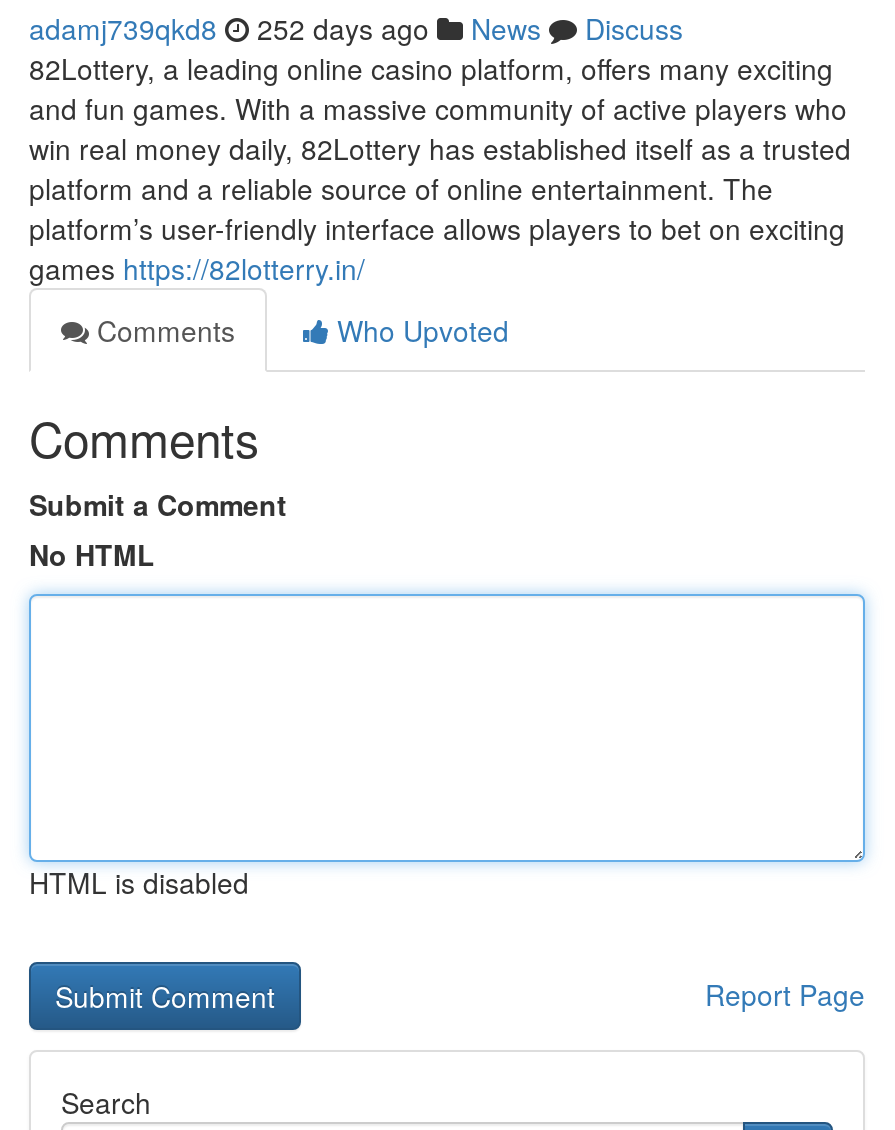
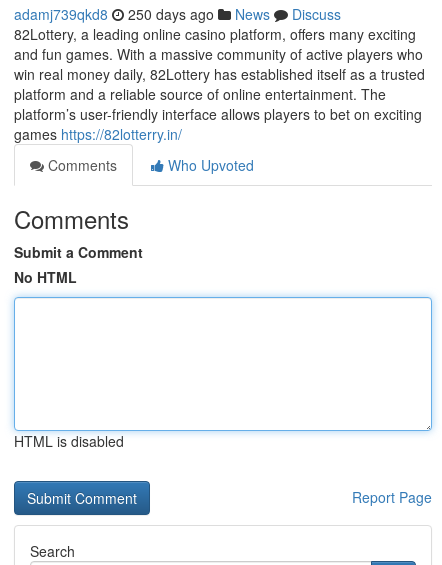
- adamj739qkd8 252 days ago News Discuss
+ adamj739qkd8 250 days ago News Discuss
